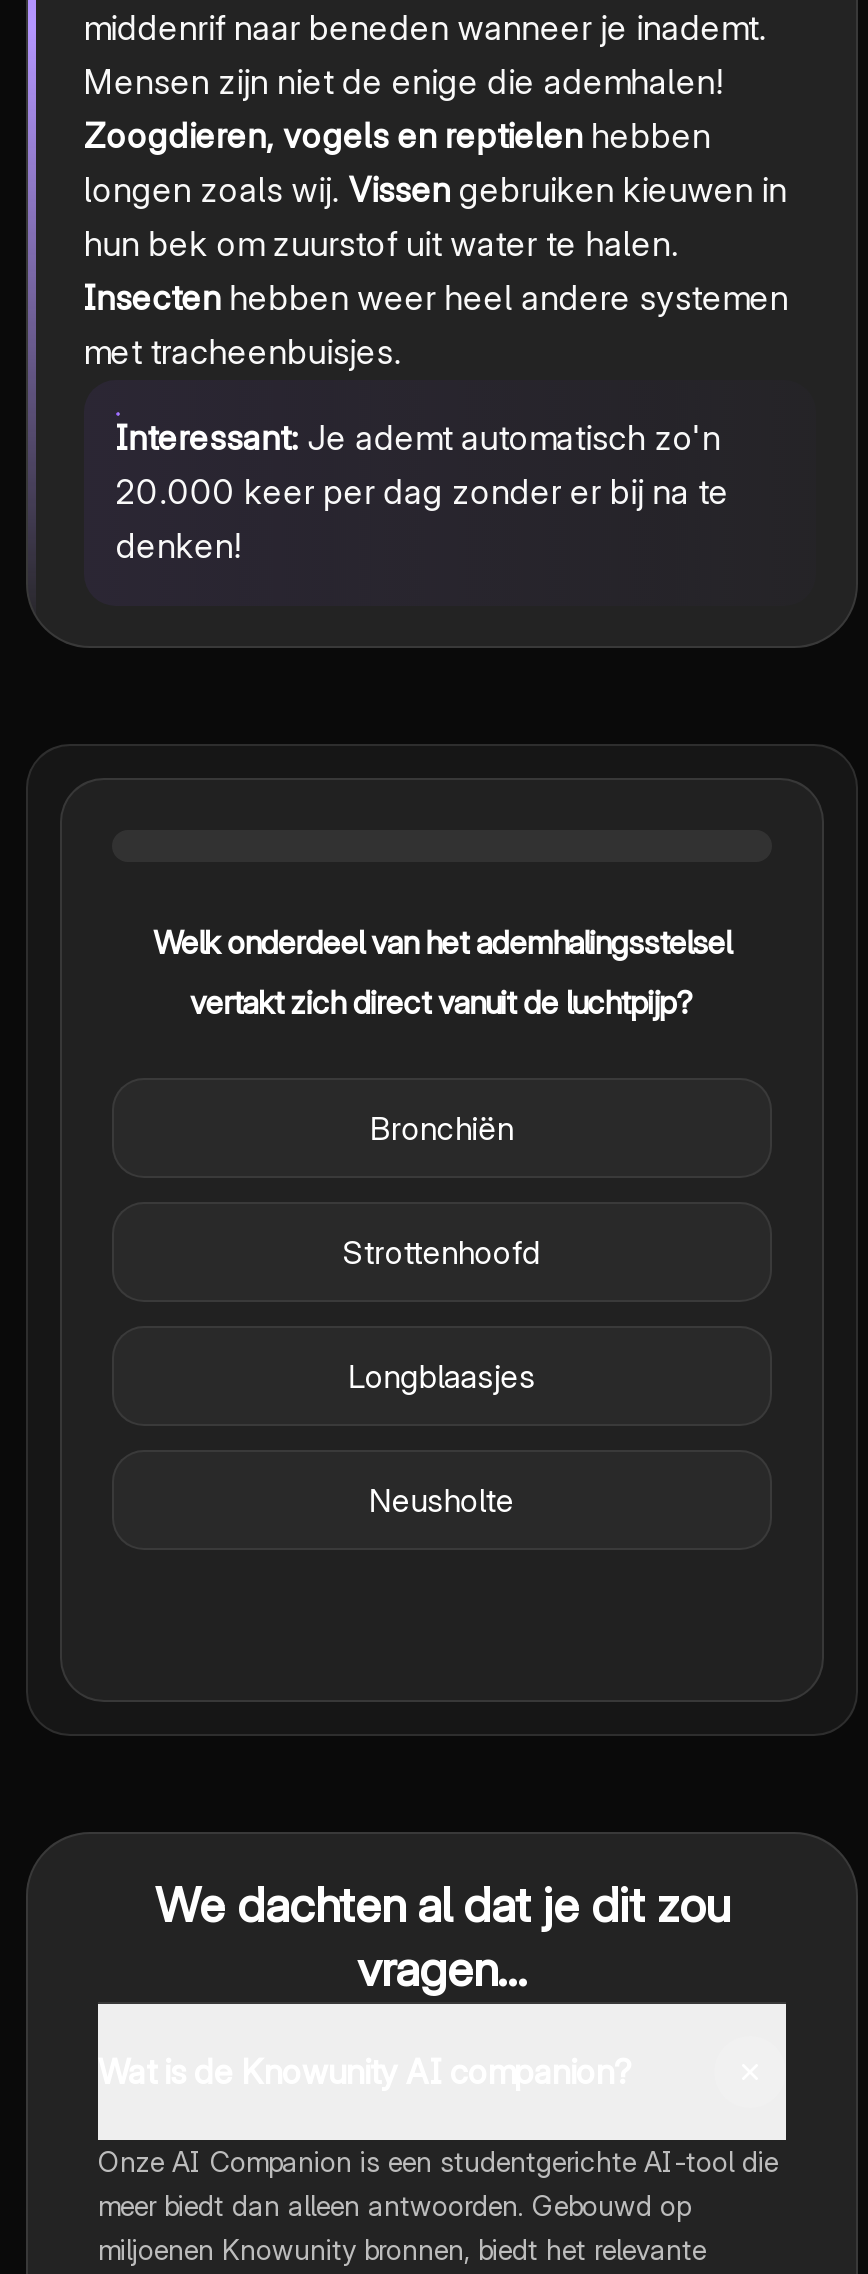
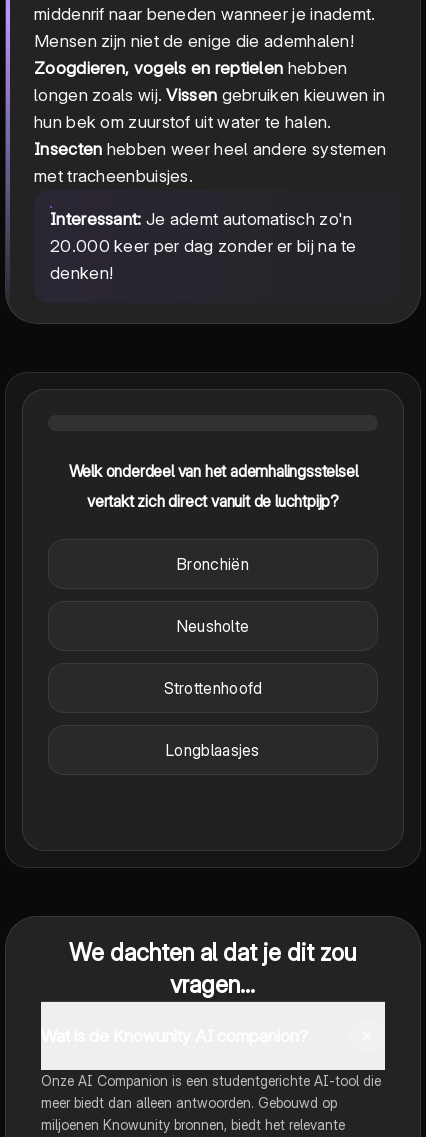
moved down: Strottenhoofd | Longblaasjes

moved up: Neusholte
